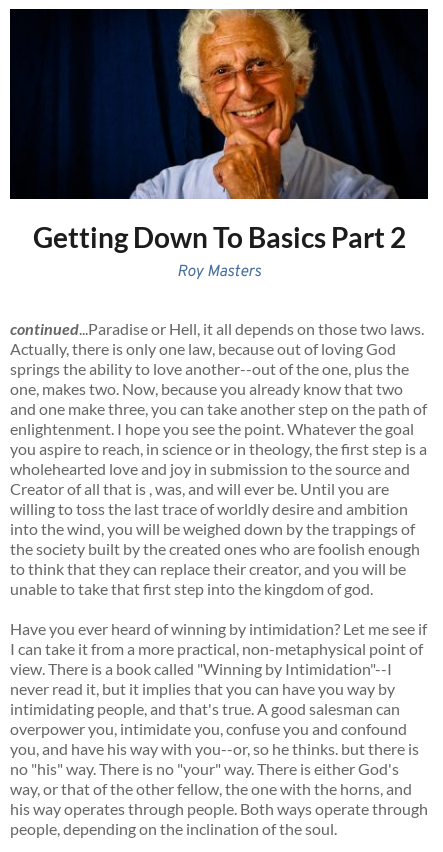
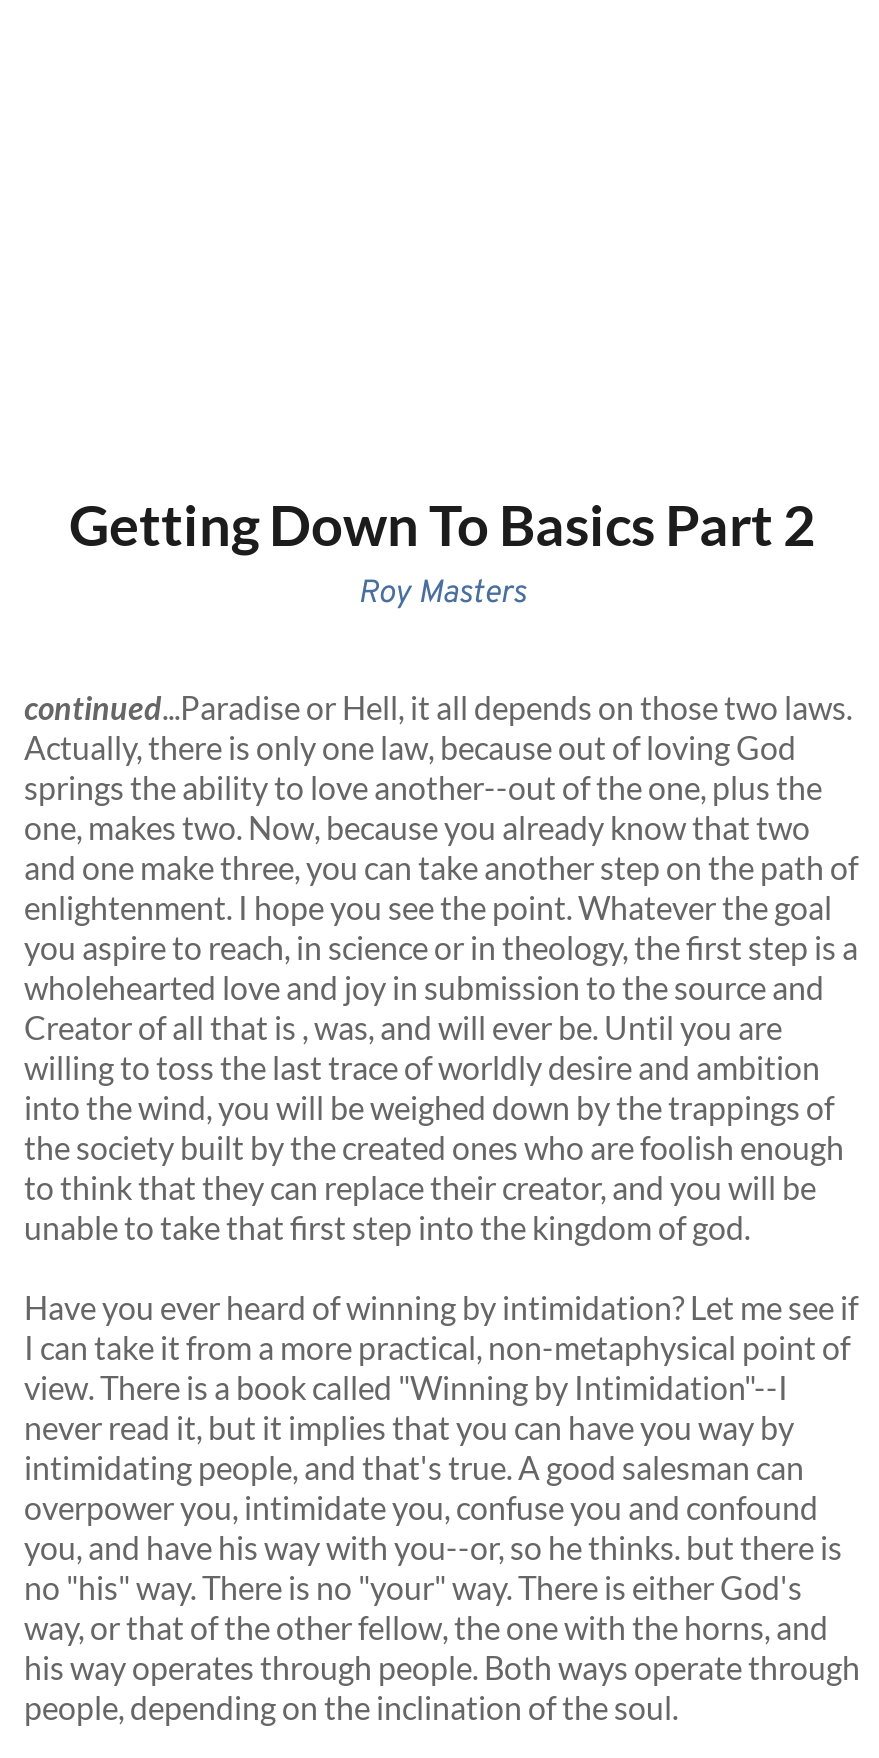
- [image]
